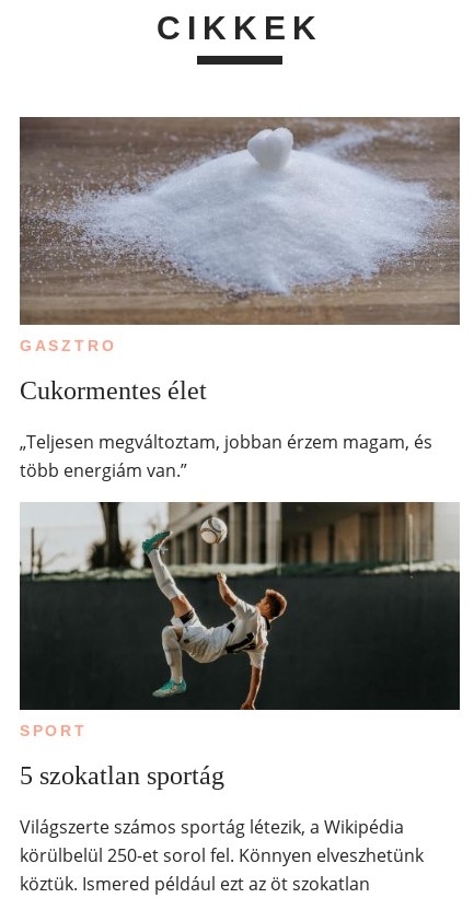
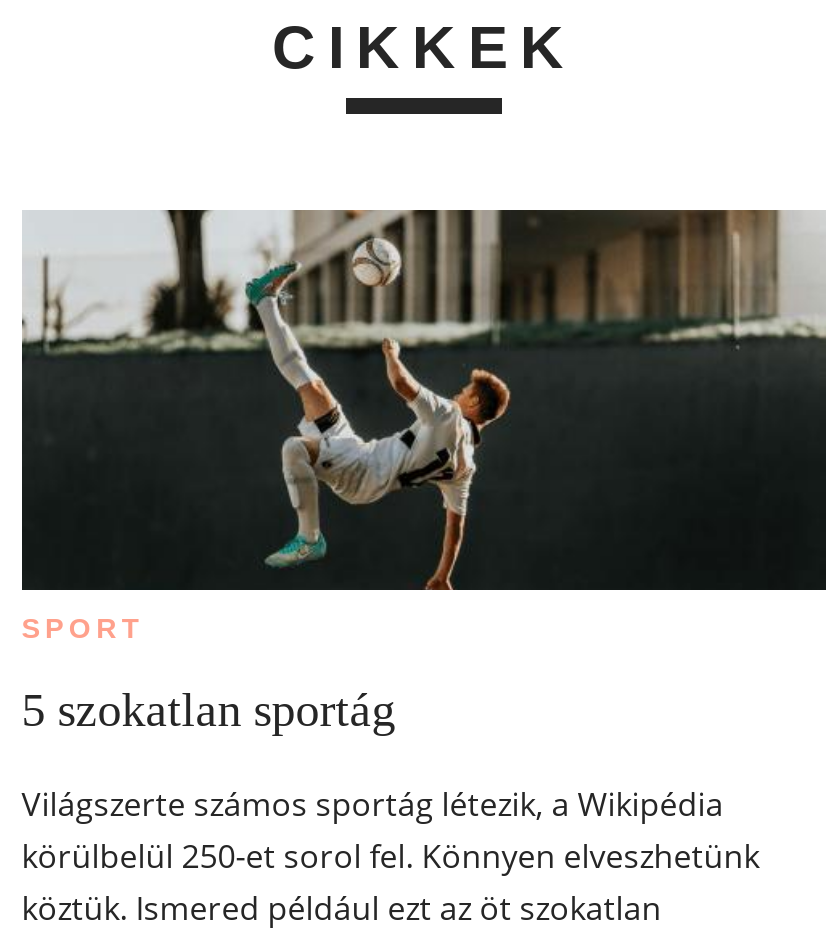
- [image]
- GASZTRO
- Cukormentes élet
- „Teljesen megváltoztam, jobban érzem magam, és
- több energiám van.”
